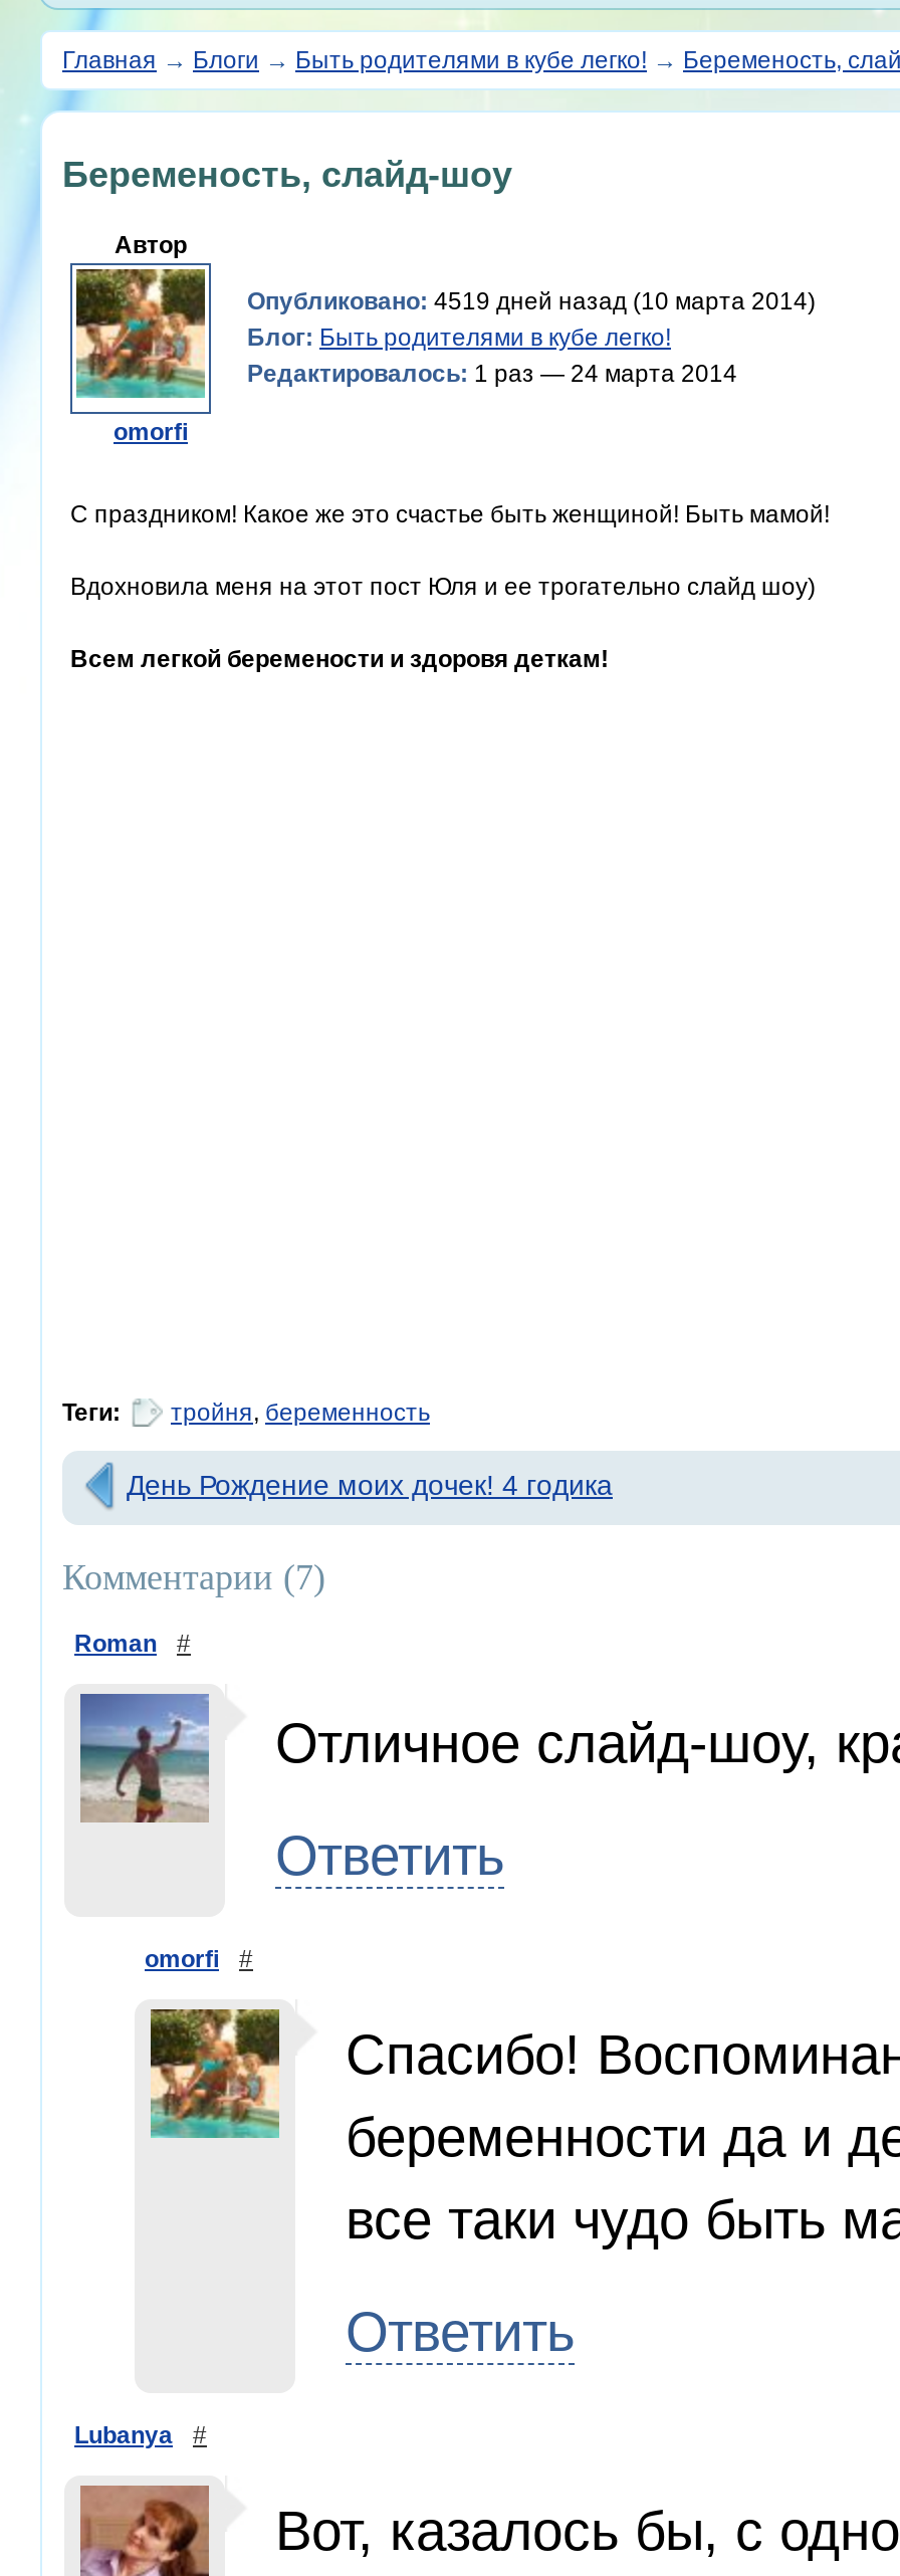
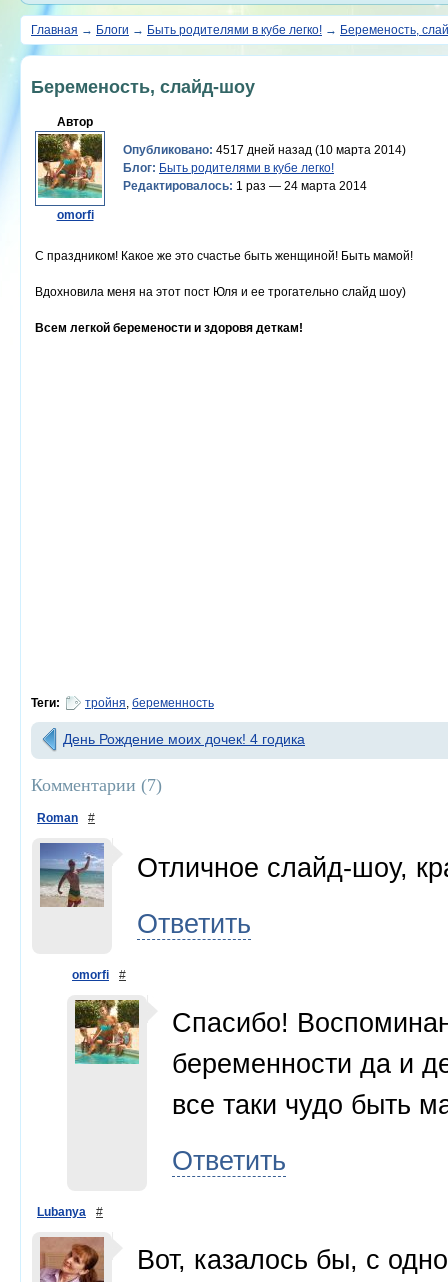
- Опубликовано: 4519 дней назад (10 марта 2014)
+ Опубликовано: 4517 дней назад (10 марта 2014)
